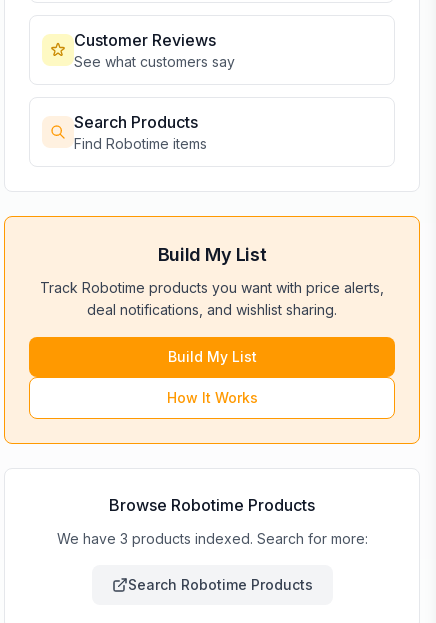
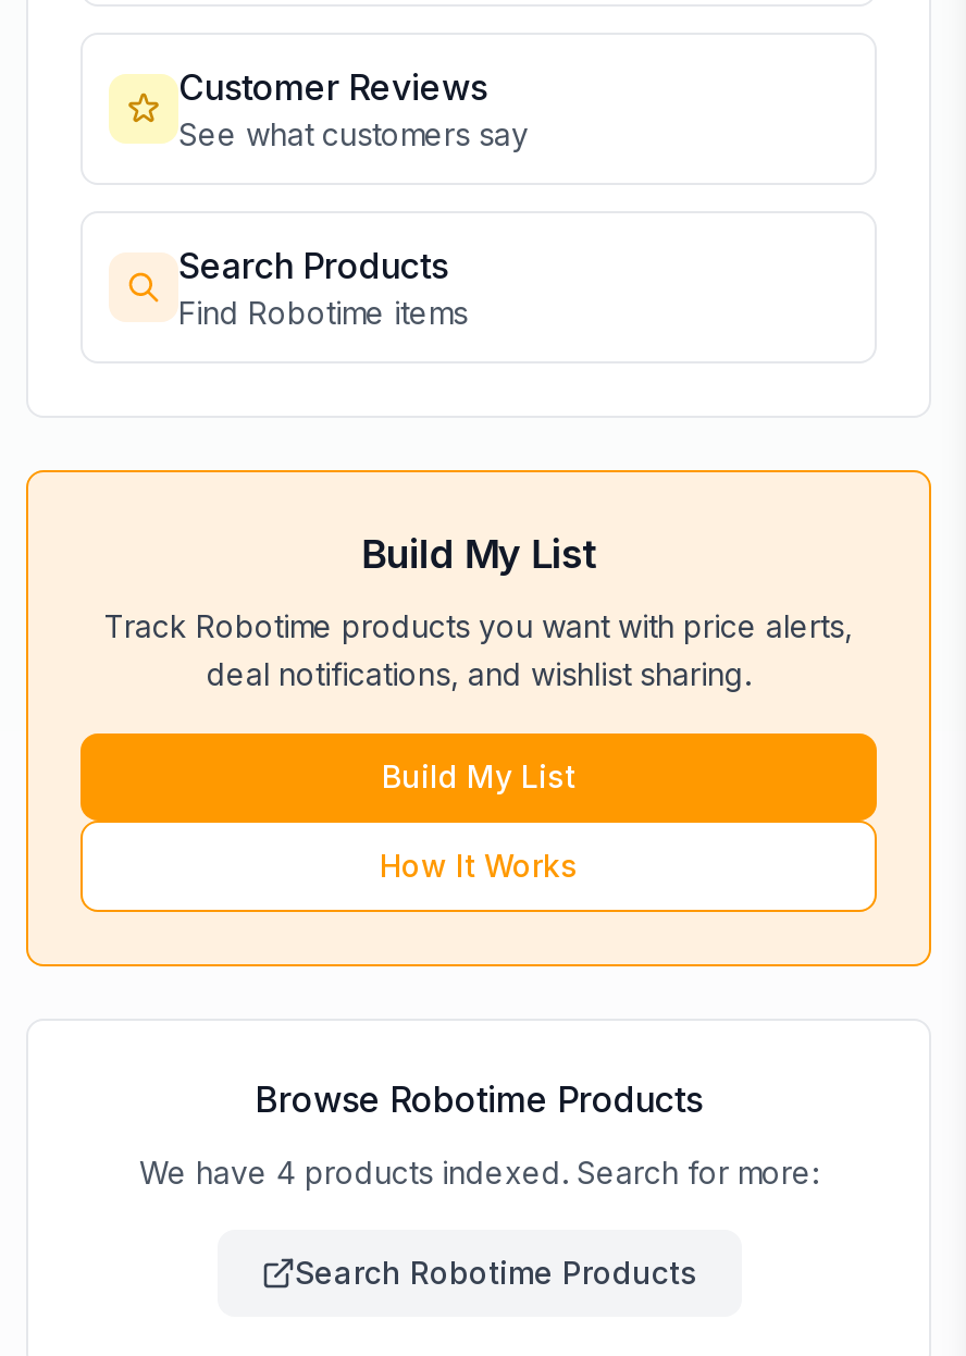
- We have 3 products indexed. Search for more:
+ We have 4 products indexed. Search for more:
